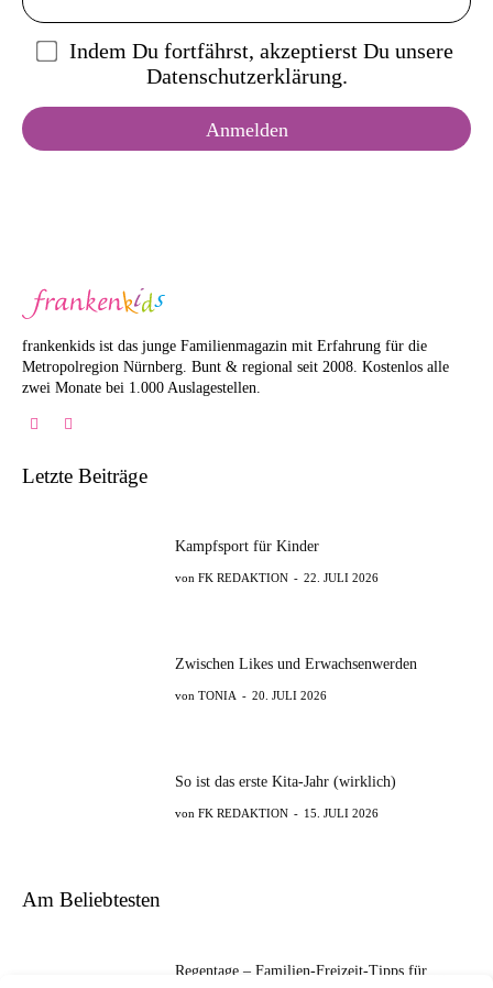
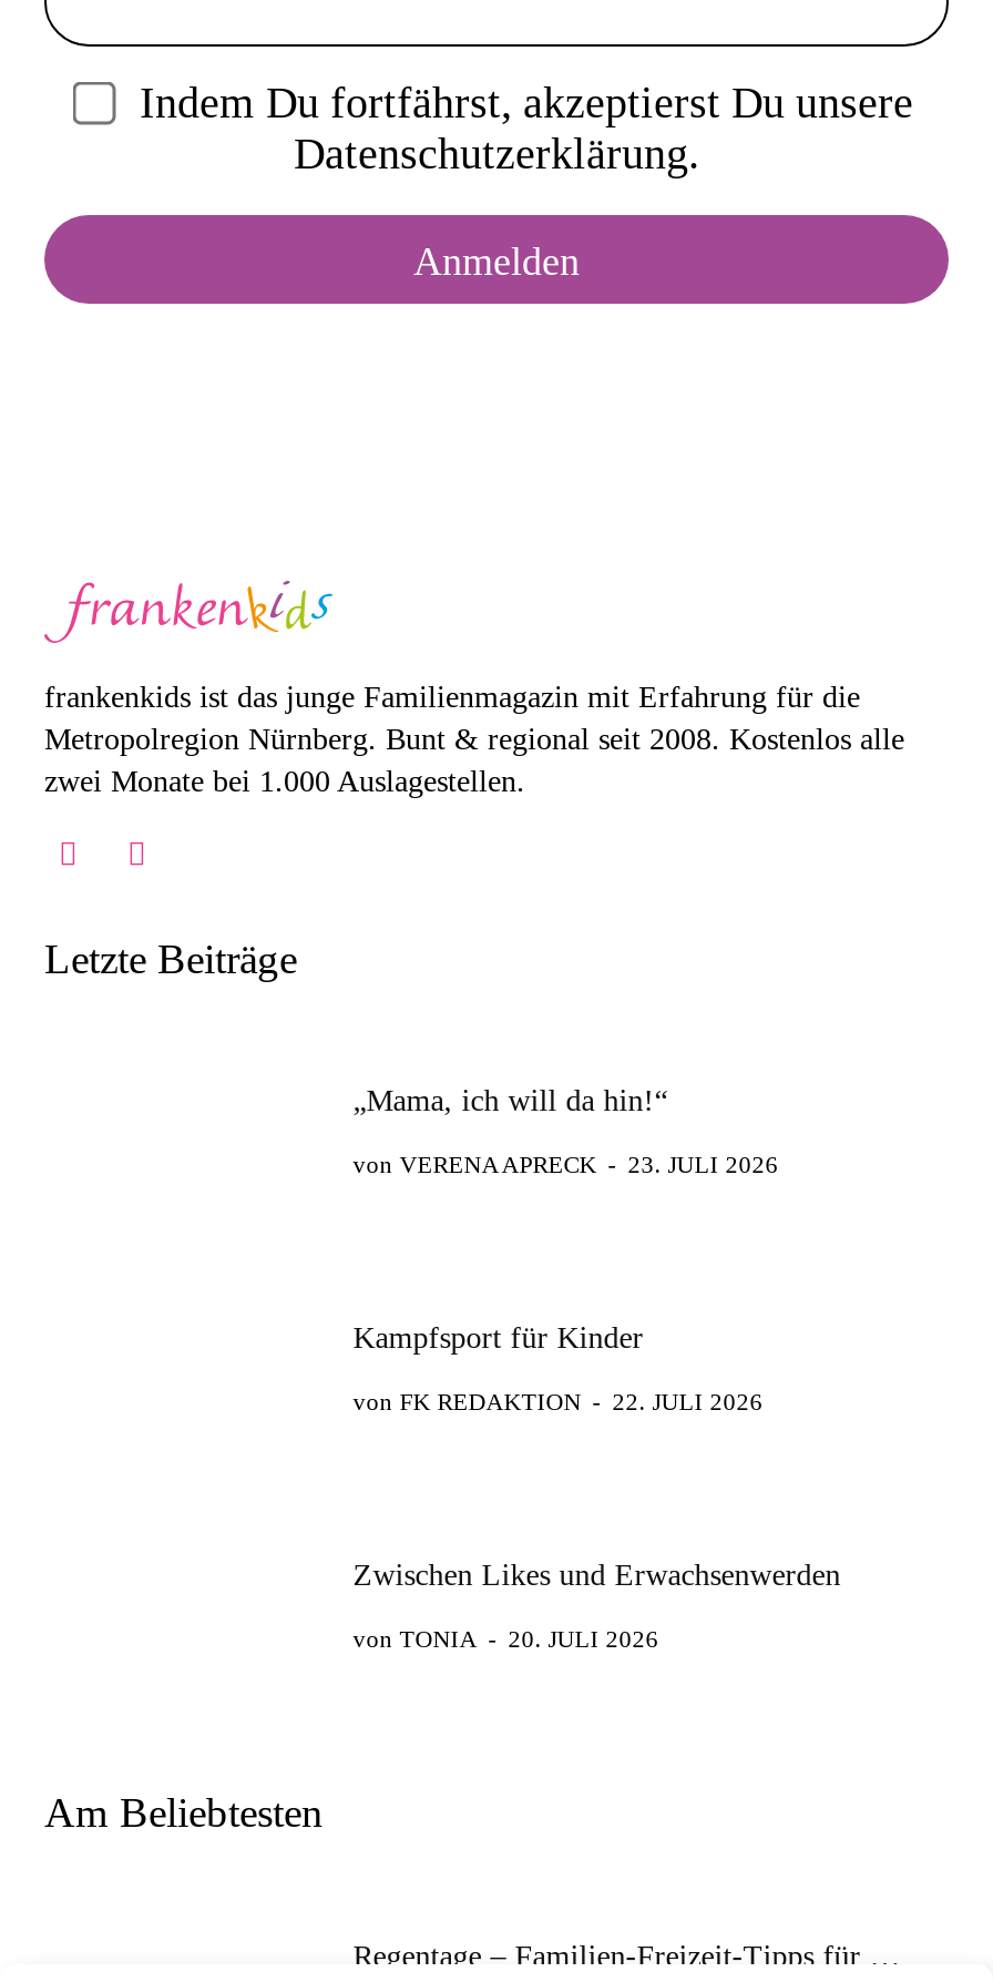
+ „Mama, ich will da hin!“
+ VERENA APRECK - 23. JULI 2026

moved down: Kampfsport für Kinder | FK REDAKTION - 22. JULI 2026 | Zwischen Likes und Erwachsenwerden | TONIA - 20. JULI 2026

- So ist das erste Kita-Jahr (wirklich)
- FK REDAKTION - 15. JULI 2026
